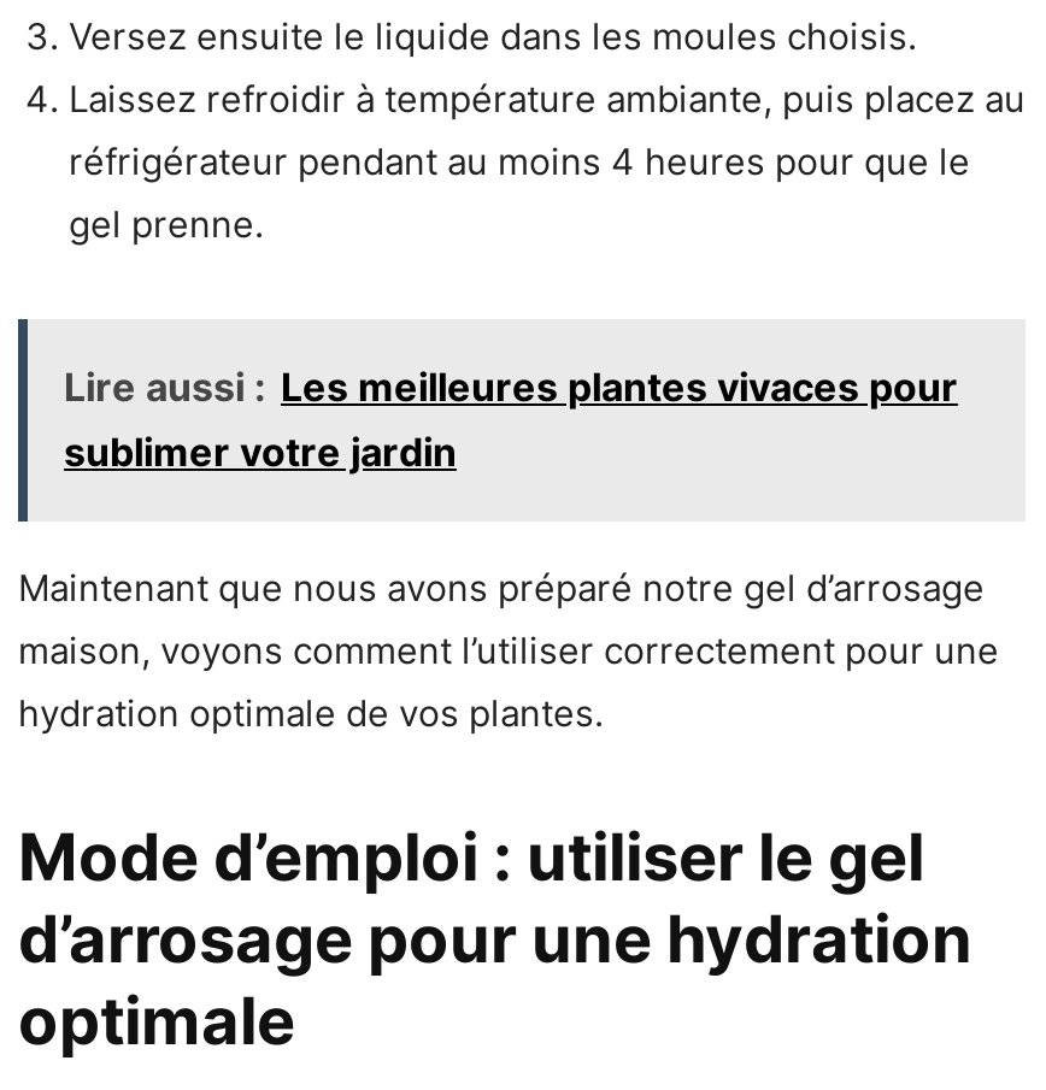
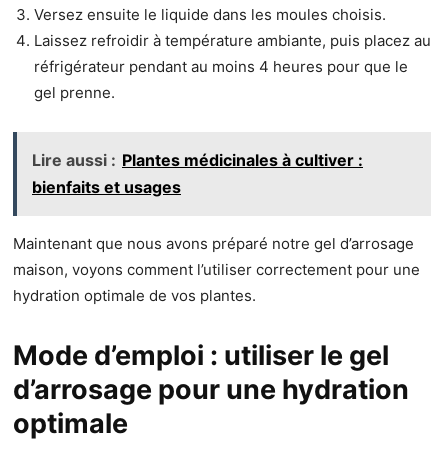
- Lire aussi : Les meilleures plantes vivaces pour
- sublimer votre jardin
+ Lire aussi : Plantes médicinales à cultiver :
+ bienfaits et usages
